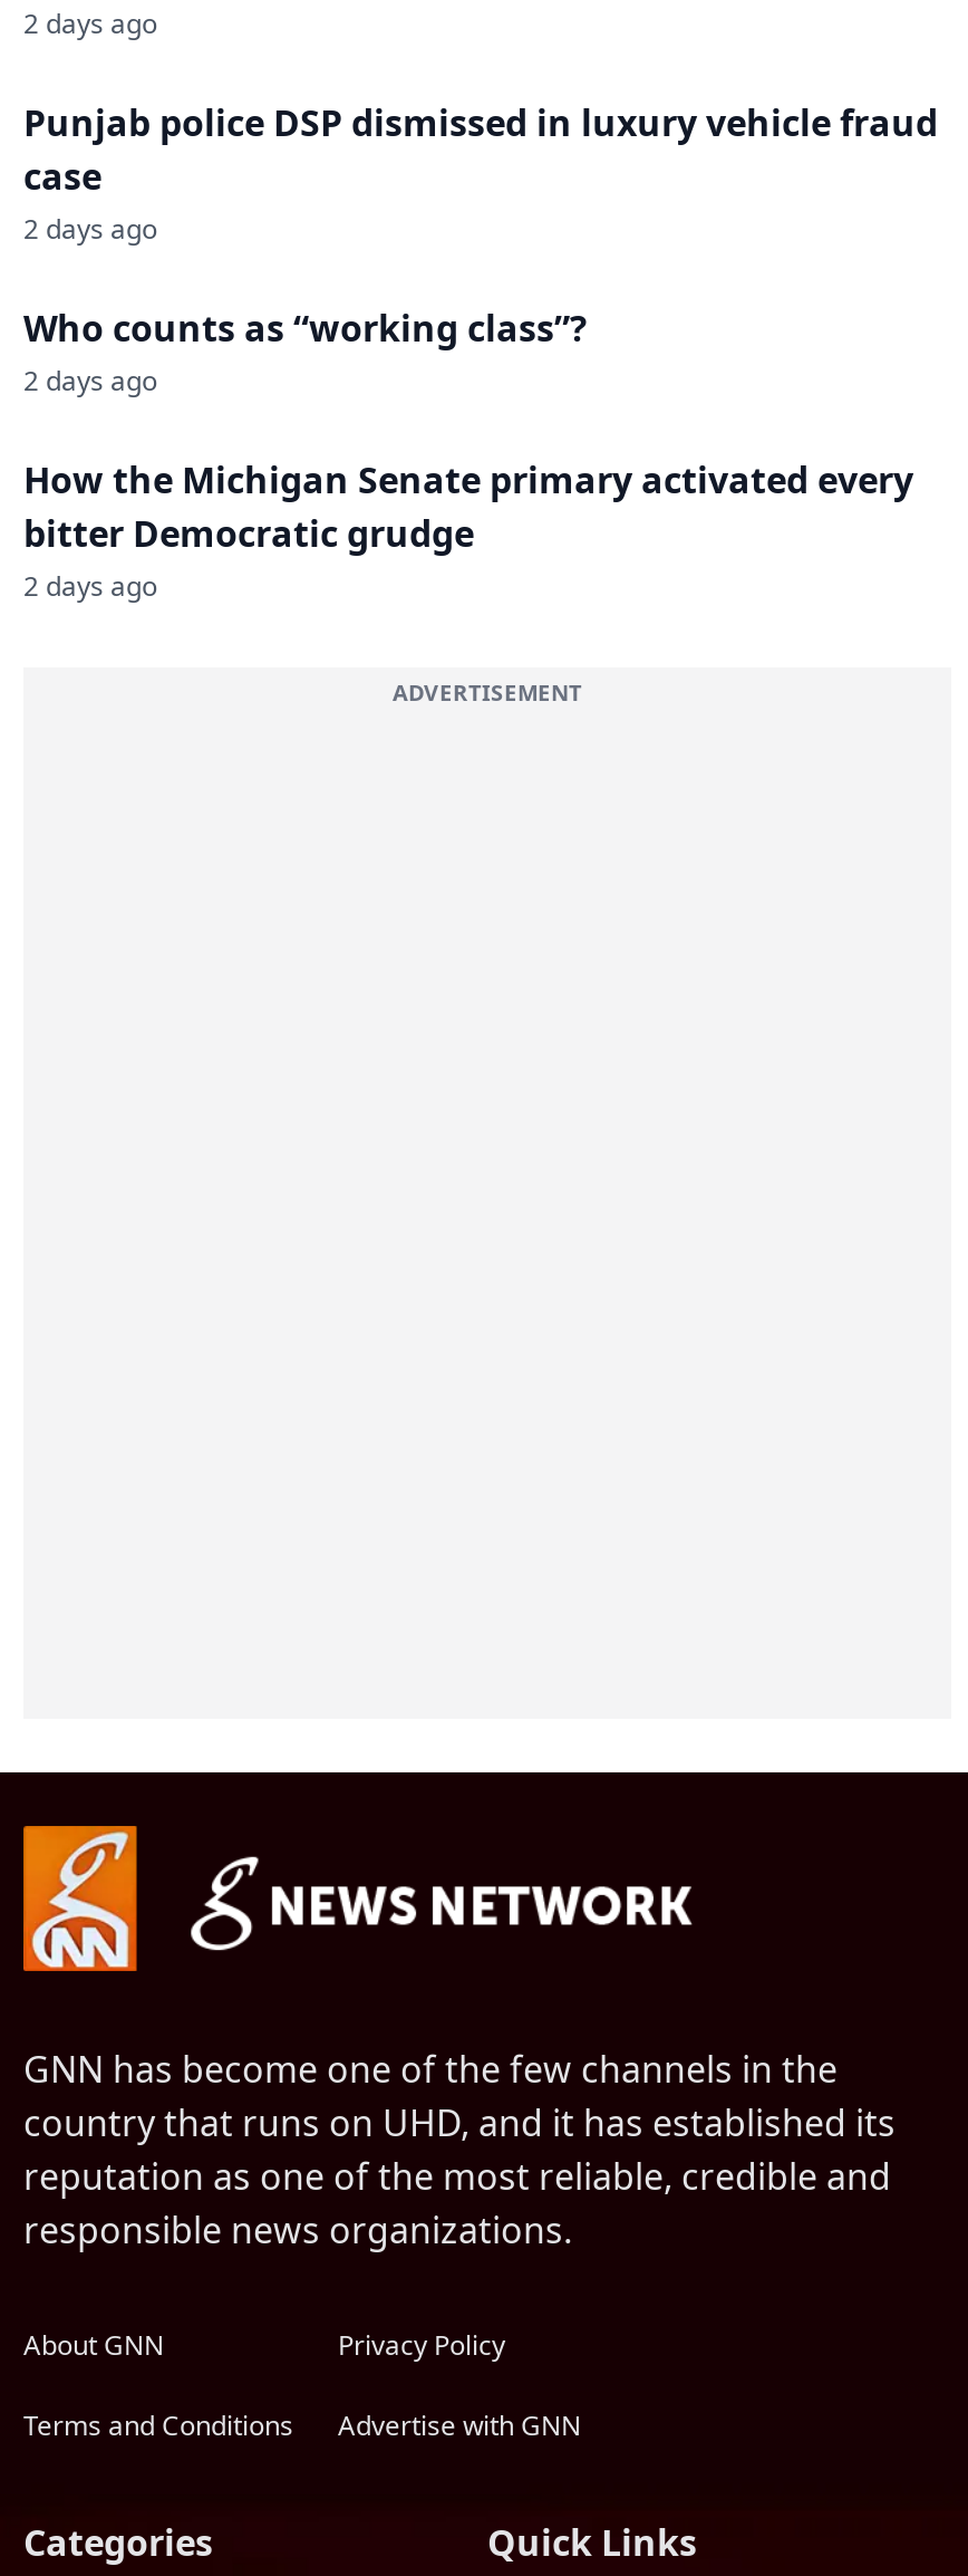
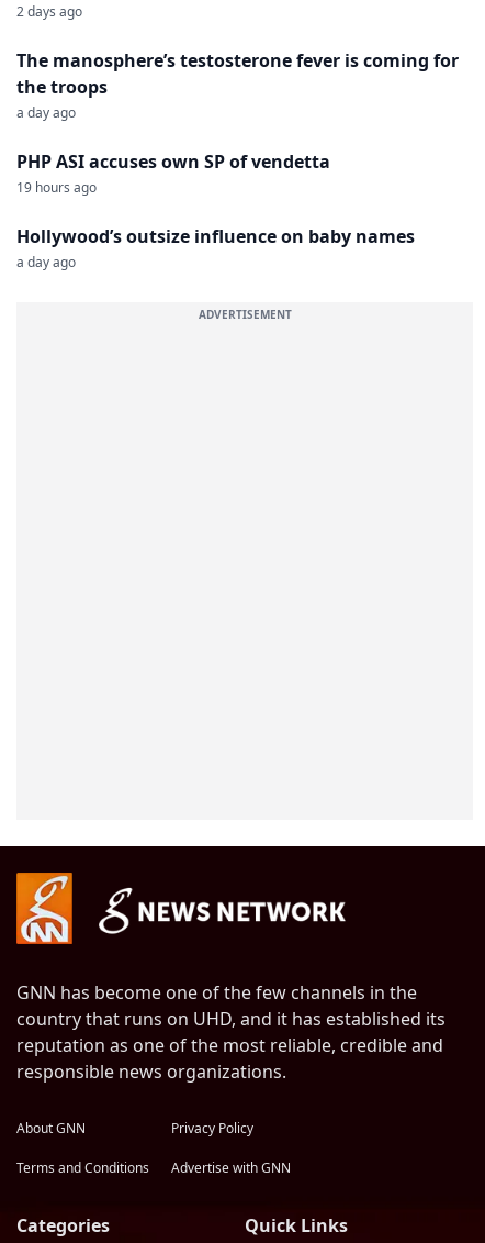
- Punjab police DSP dismissed in luxury vehicle fraud
- case
- 2 days ago
+ The manosphere’s testosterone fever is coming for
+ the troops
+ a day ago

- Who counts as “working class”?
- 2 days ago
+ PHP ASI accuses own SP of vendetta
+ 19 hours ago

- How the Michigan Senate primary activated every
- bitter Democratic grudge
- 2 days ago
+ Hollywood’s outsize influence on baby names
+ a day ago
